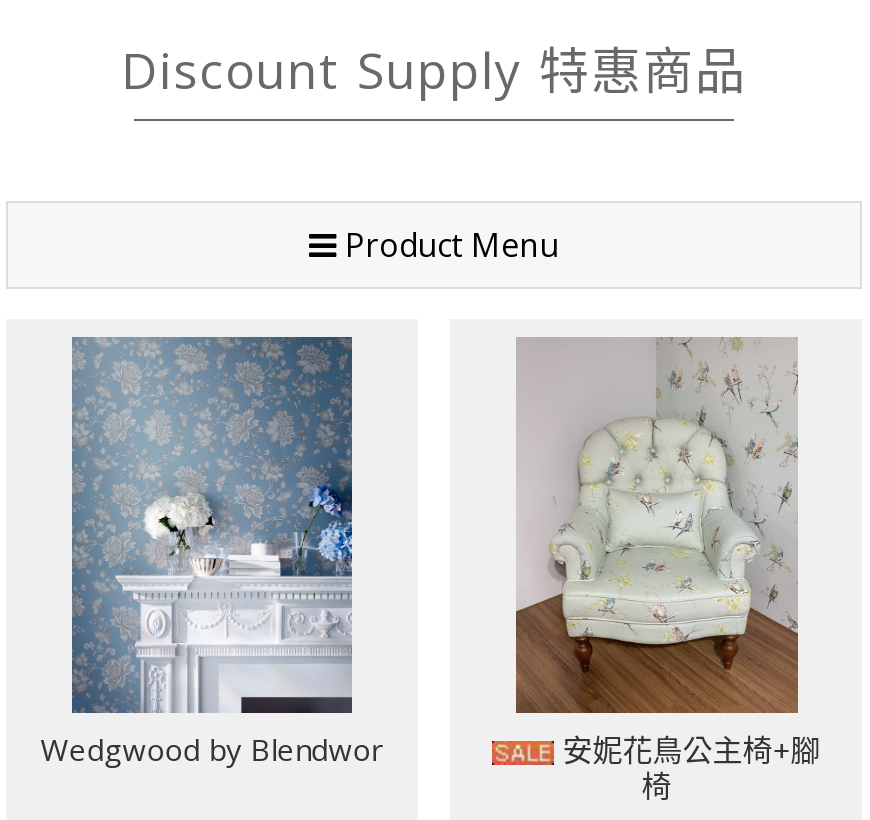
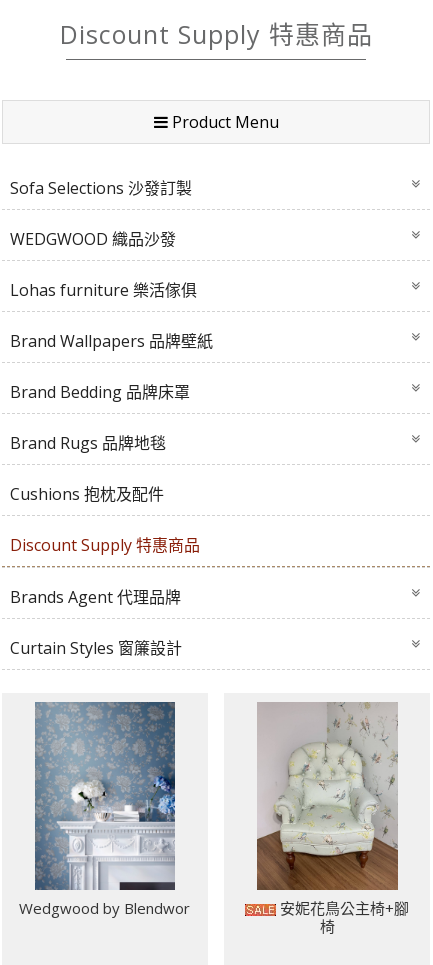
+ Sofa Selections 沙發訂製
+ WEDGWOOD 織品沙發
+ Lohas furniture 樂活傢俱
+ Brand Wallpapers 品牌壁紙
+ Brand Bedding 品牌床罩
+ Brand Rugs 品牌地毯
+ Cushions 抱枕及配件
+ Discount Supply 特惠商品
+ Brands Agent 代理品牌
+ Curtain Styles 窗簾設計
